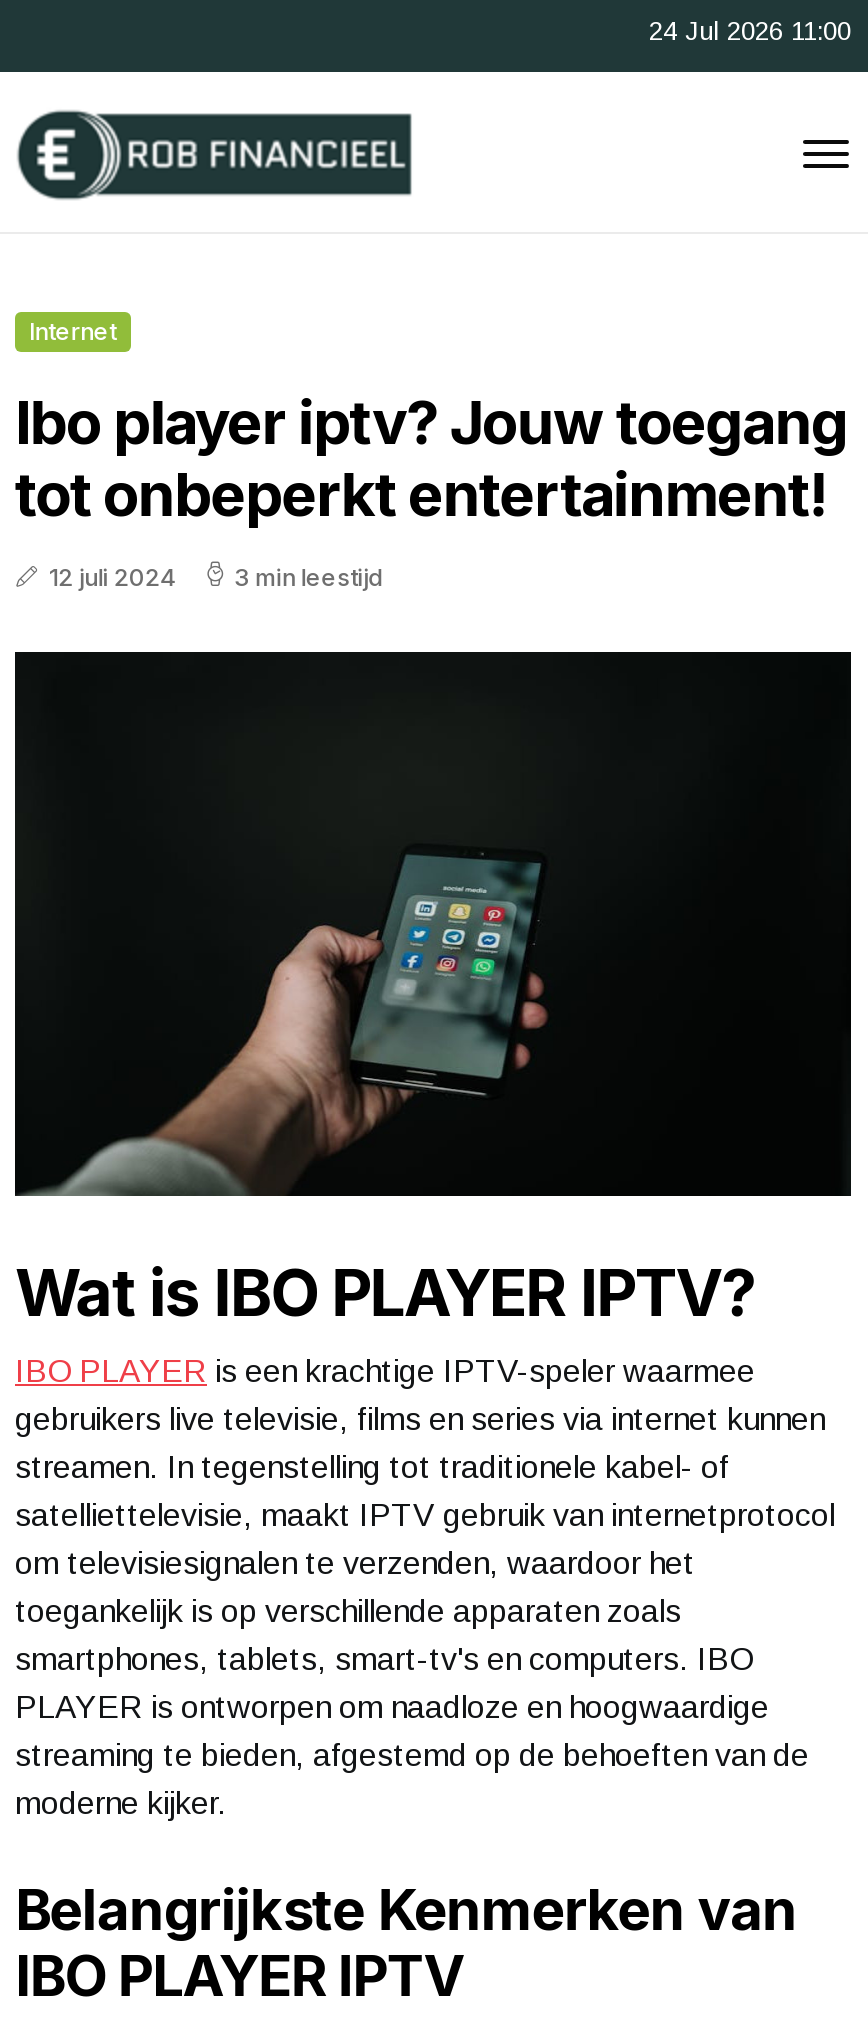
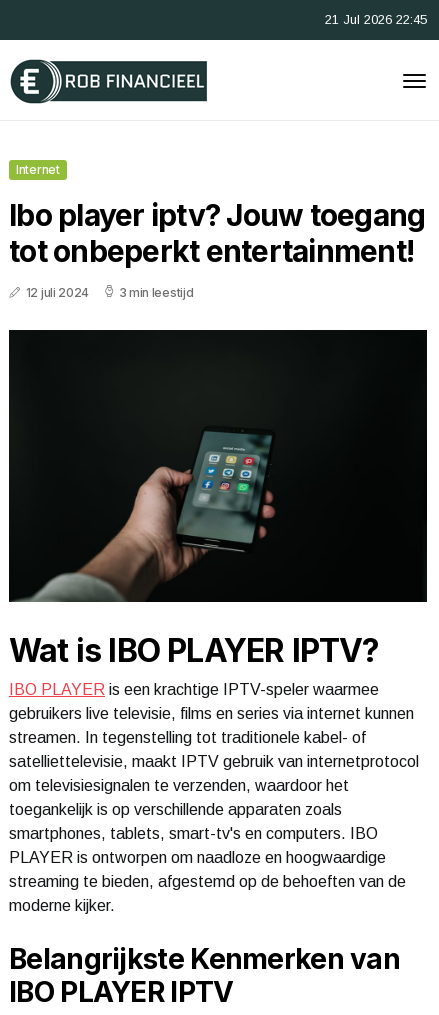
- 24 Jul 2026 11:00
+ 21 Jul 2026 22:45
